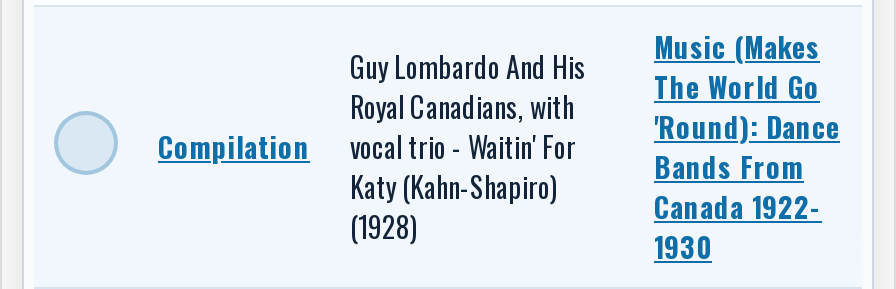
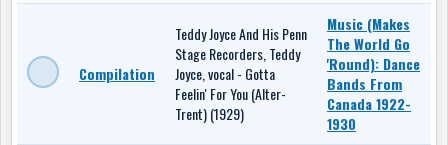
- Guy Lombardo And His
- Royal Canadians, with
- vocal trio - Waitin' For
- Katy (Kahn-Shapiro)
- (1928)
+ Teddy Joyce And His Penn
+ Stage Recorders, Teddy
+ Joyce, vocal - Gotta
+ Feelin' For You (Alter-
+ Trent) (1929)
